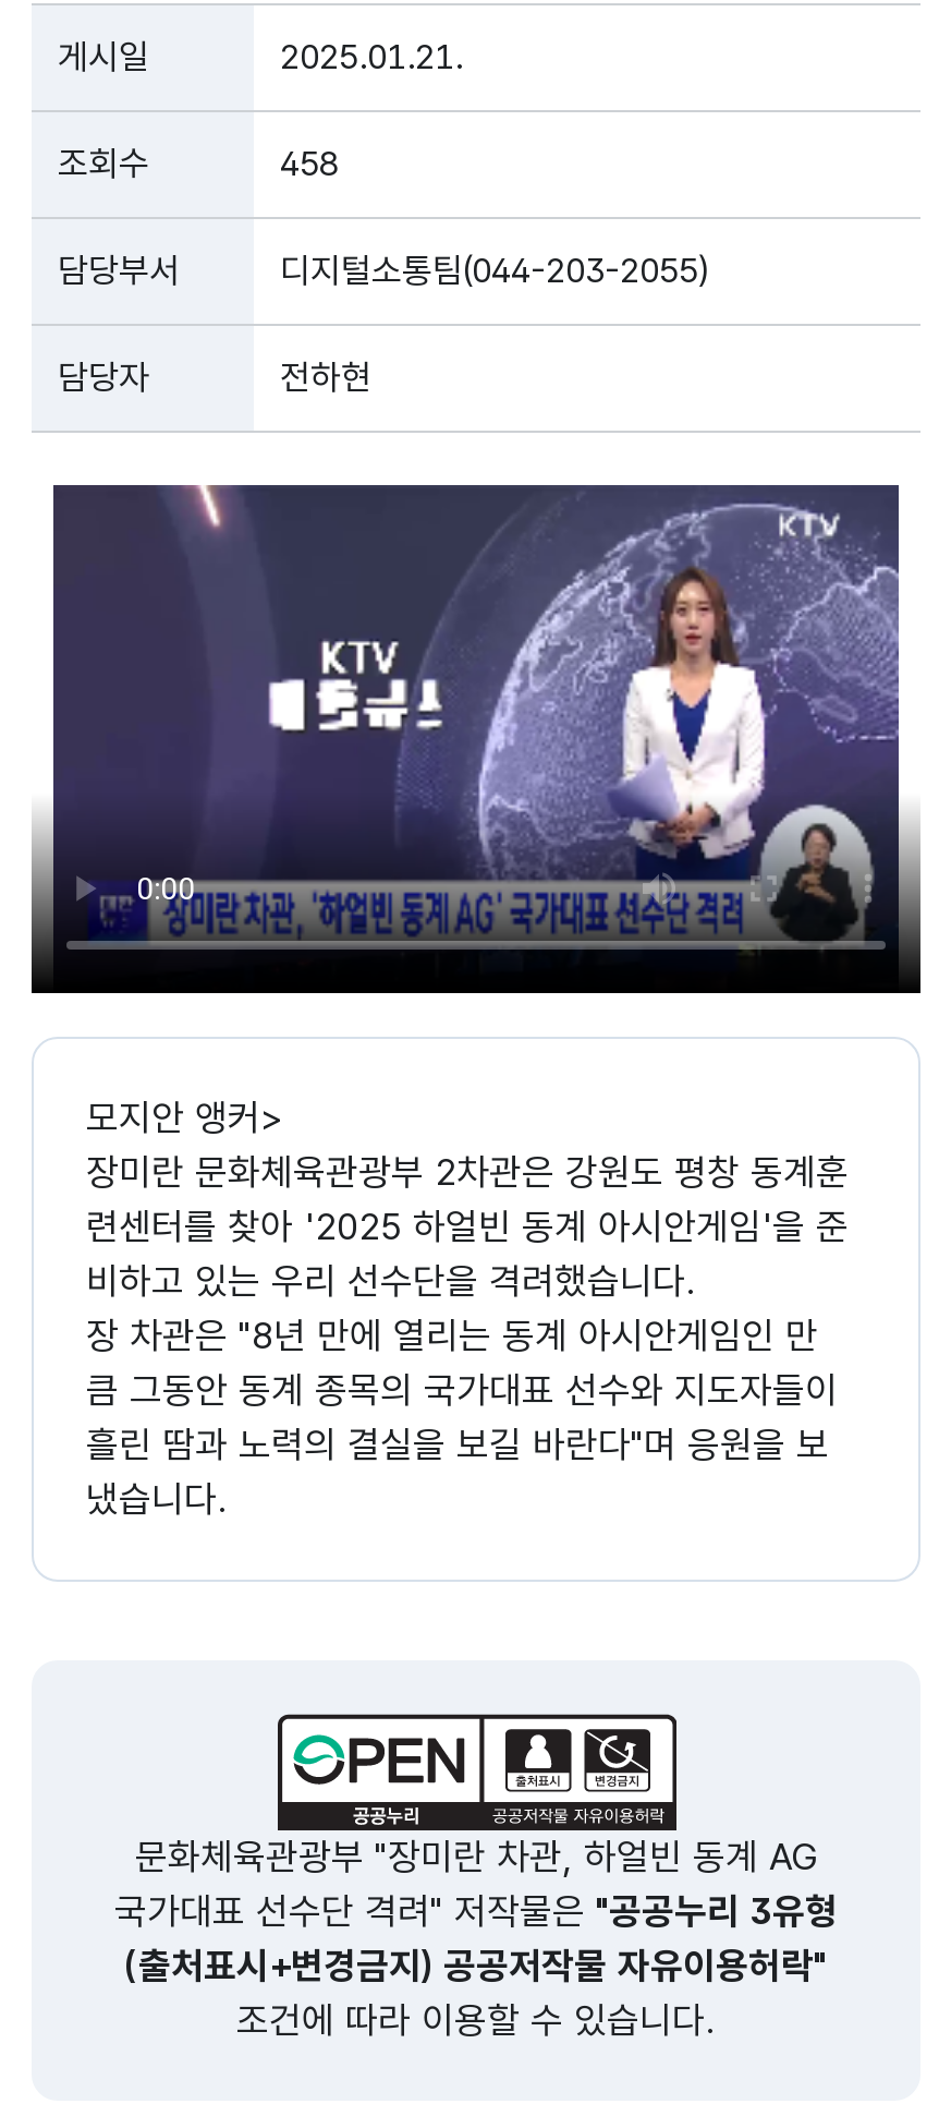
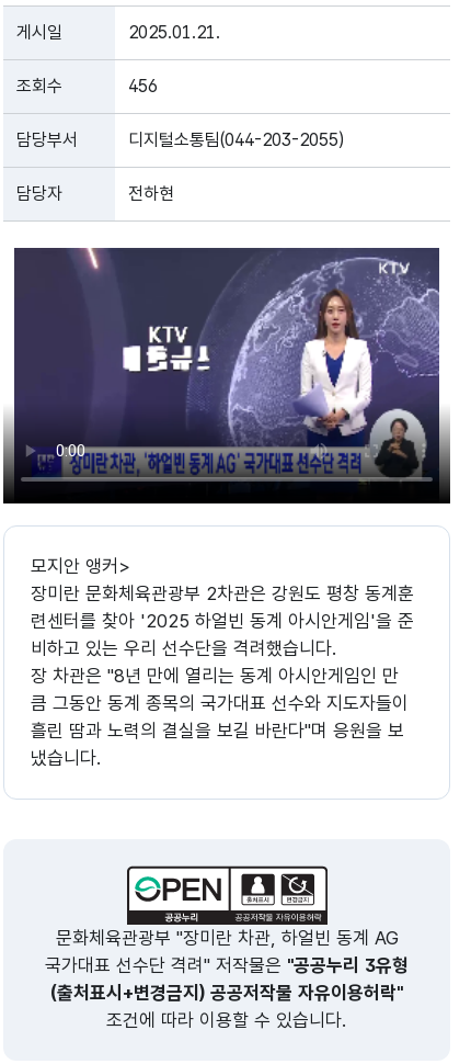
- 458
+ 456
